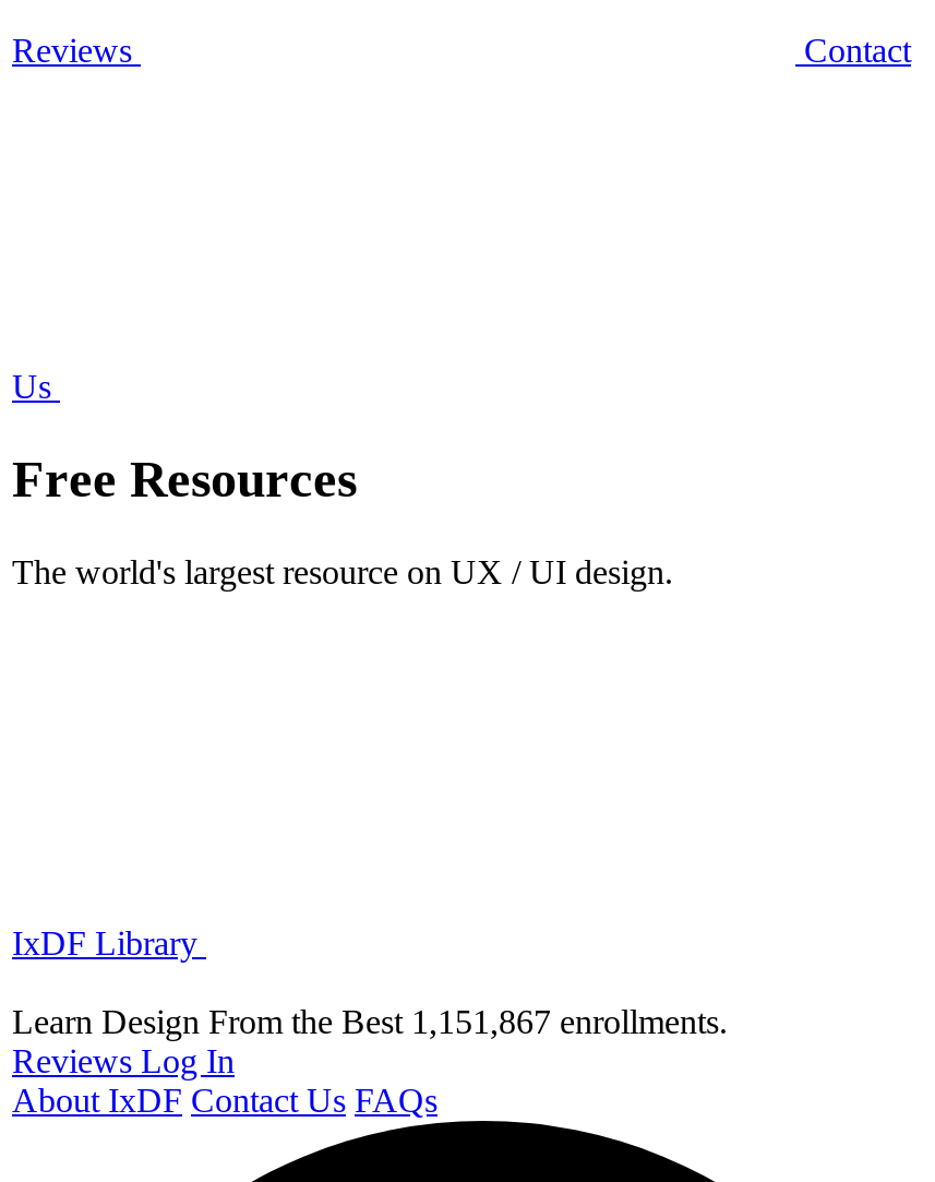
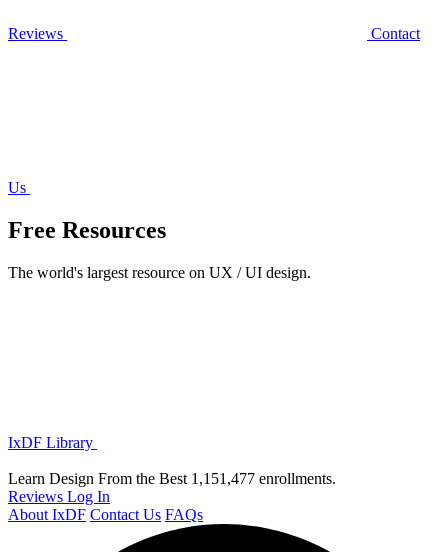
- Learn Design From the Best 1,151,867 enrollments.
+ Learn Design From the Best 1,151,477 enrollments.
